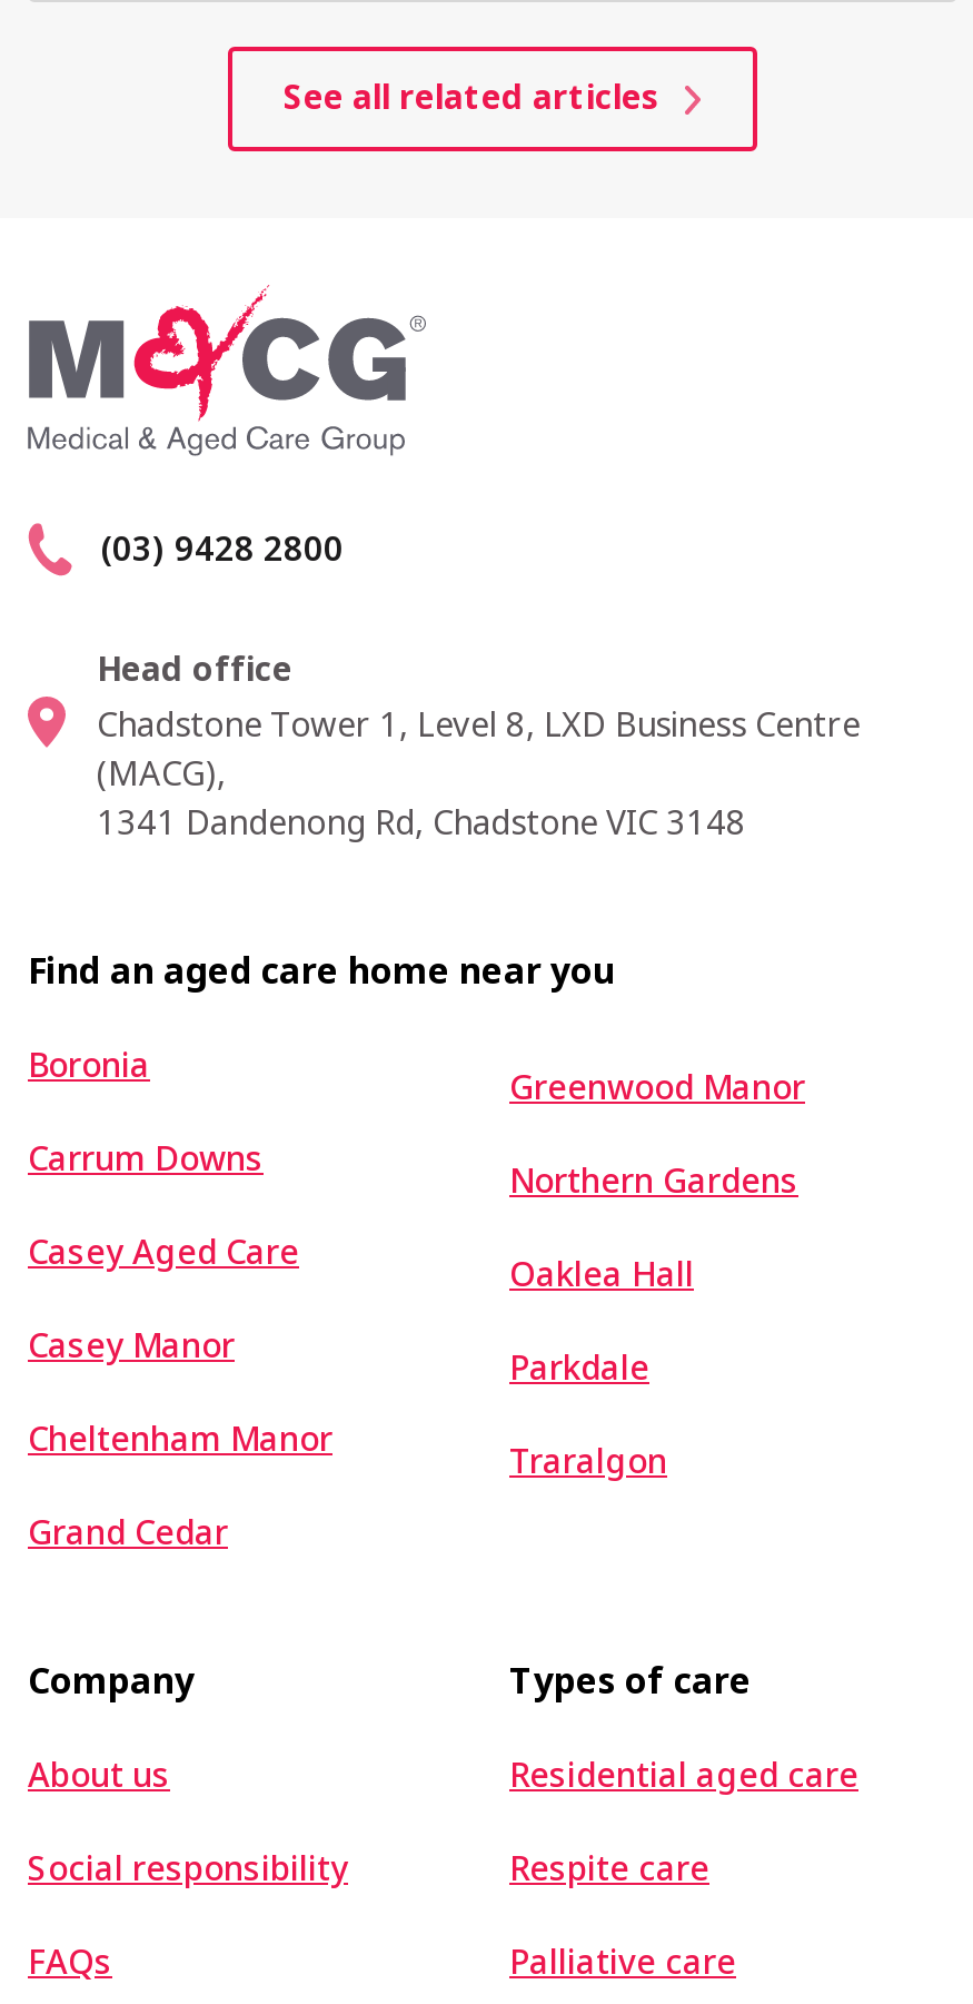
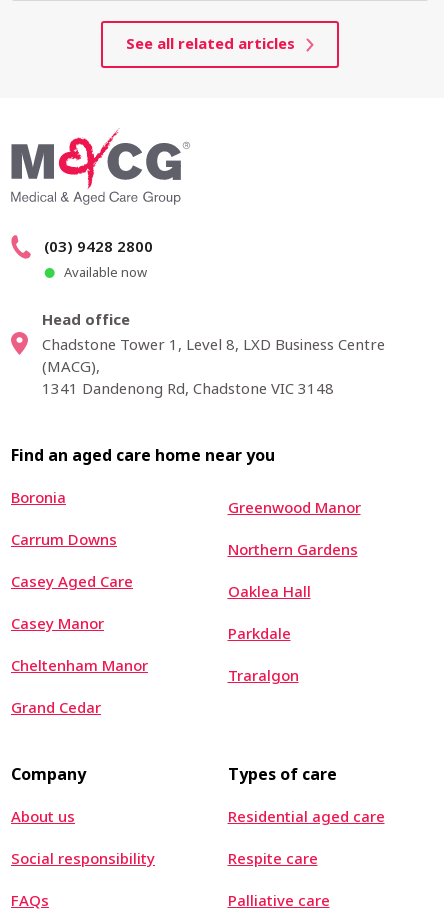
+ Available now
